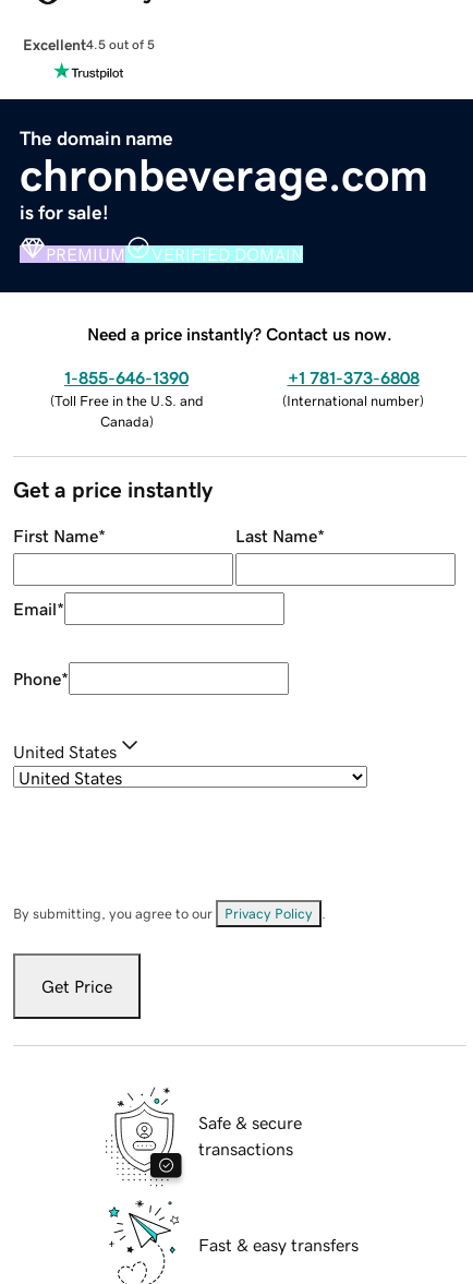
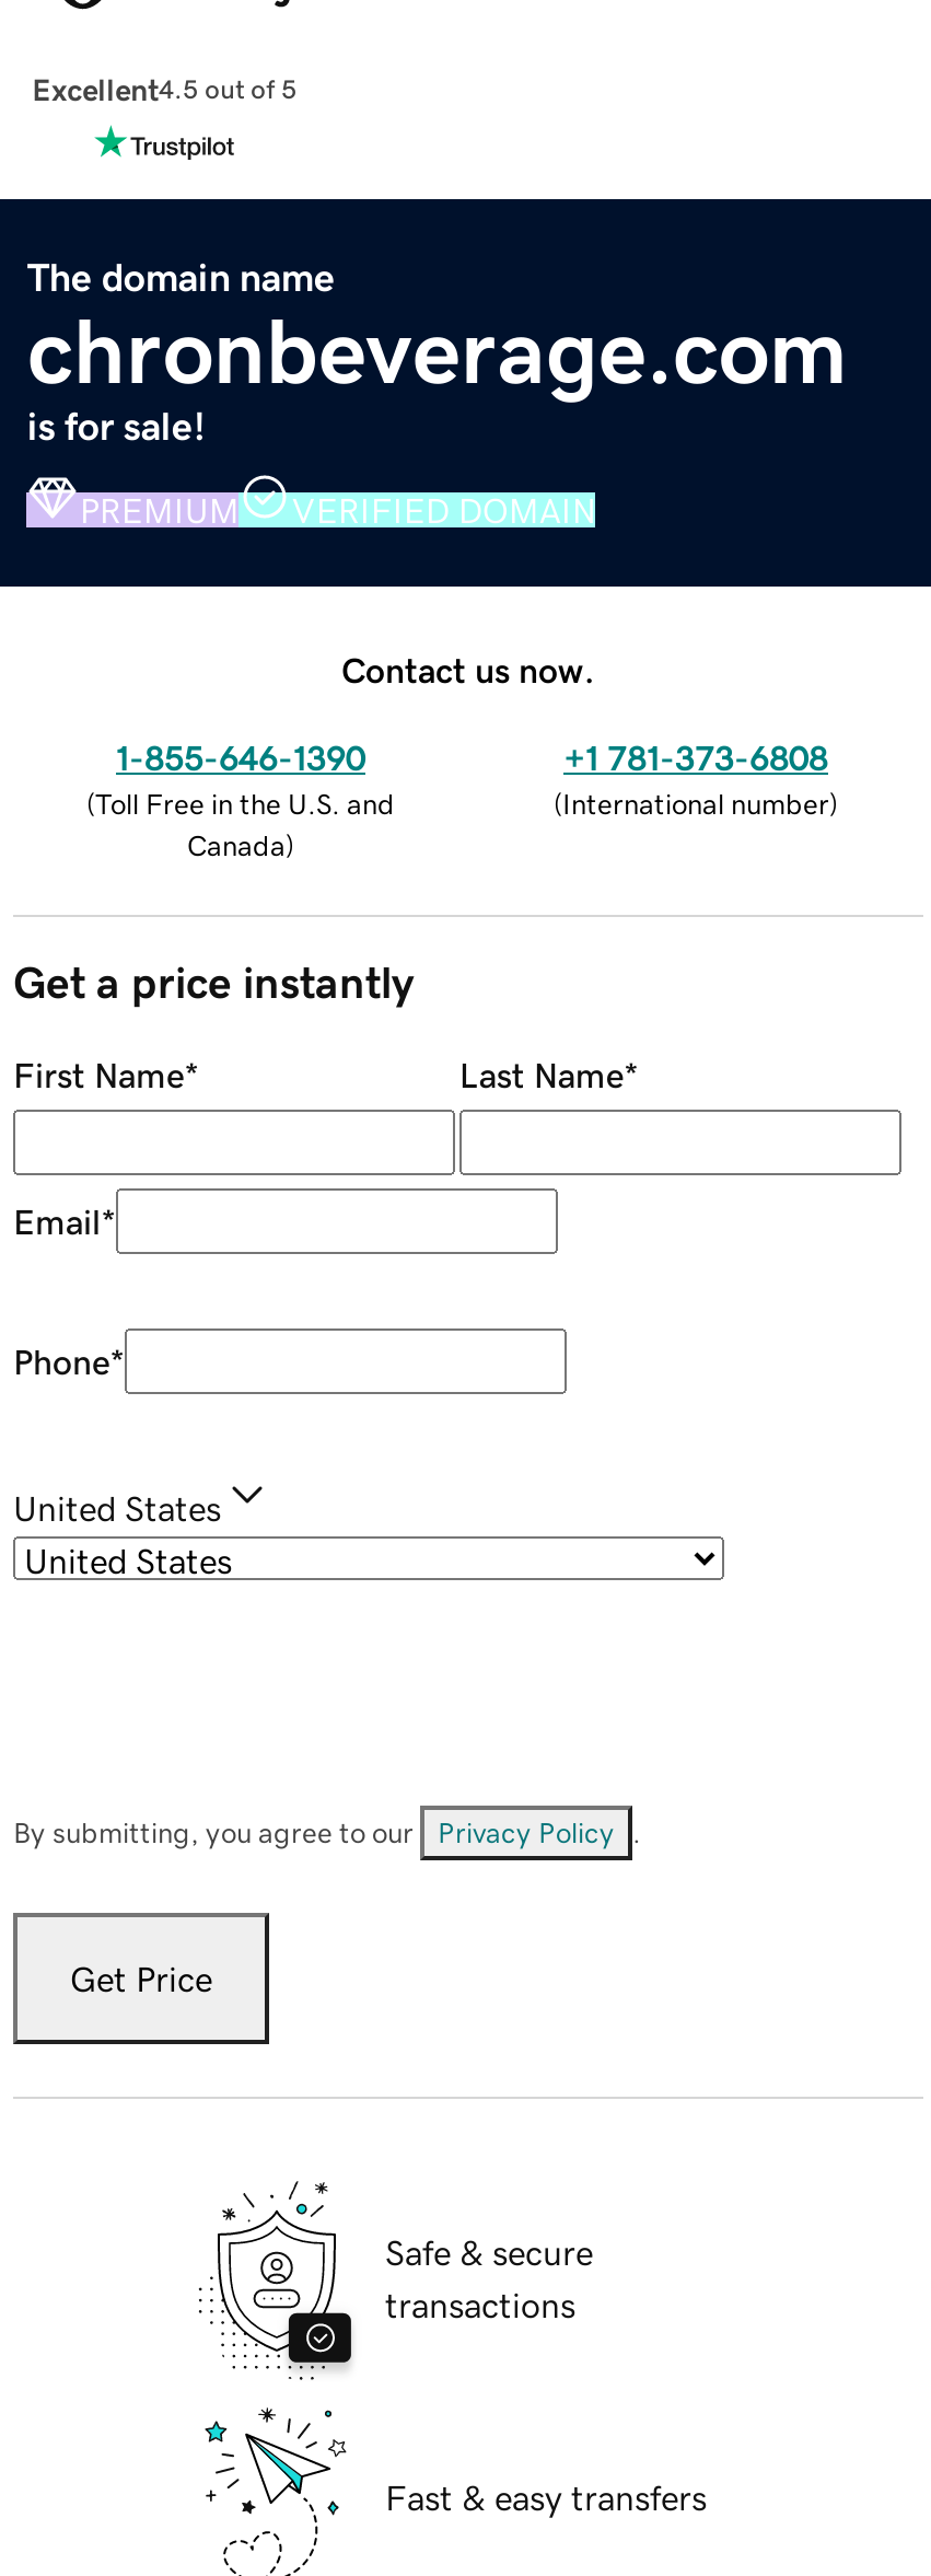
- Need a price instantly? Contact us now.
+ Contact us now.
